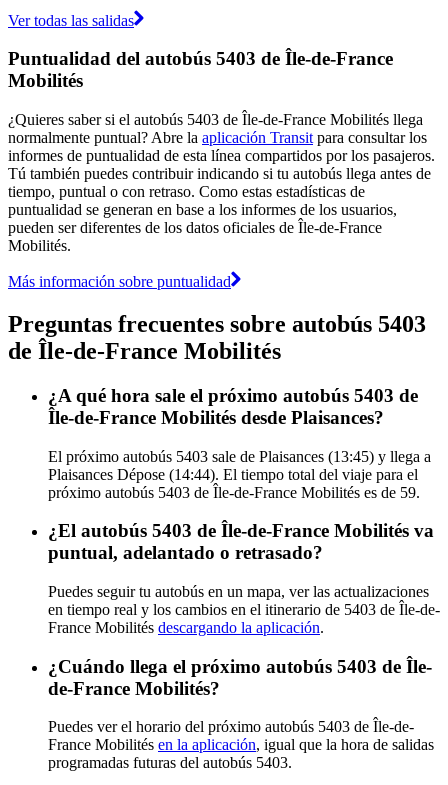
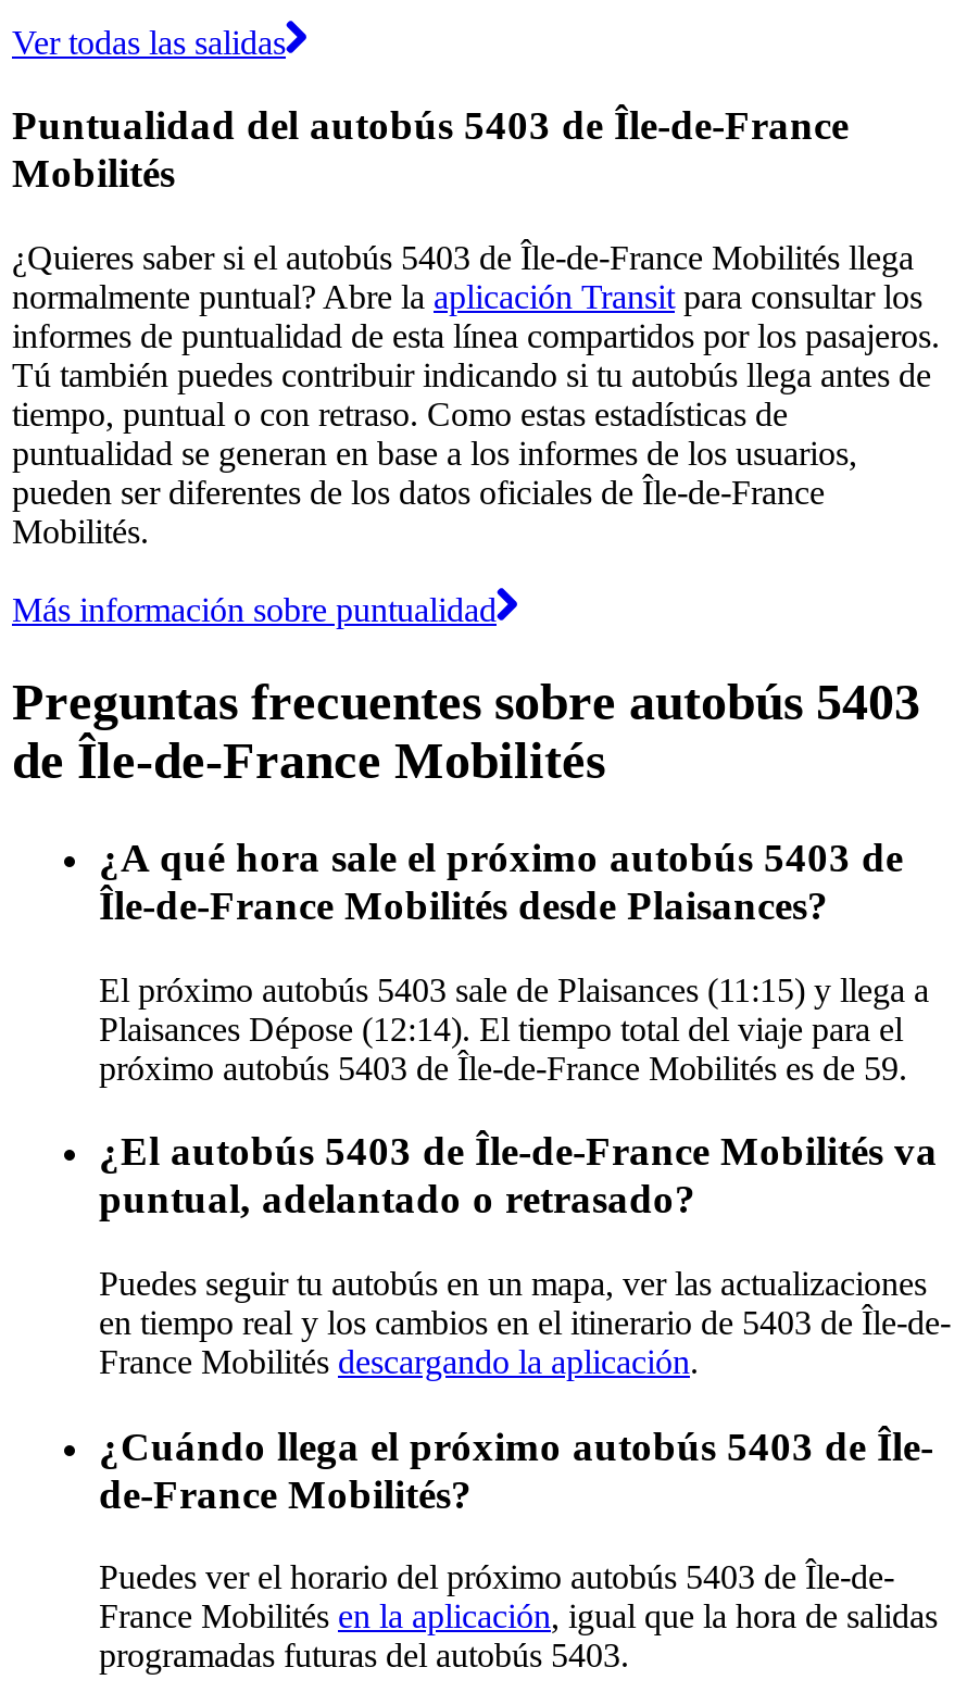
- El próximo autobús 5403 sale de Plaisances (13:45) y llega a
+ El próximo autobús 5403 sale de Plaisances (11:15) y llega a

- Plaisances Dépose (14:44). El tiempo total del viaje para el
+ Plaisances Dépose (12:14). El tiempo total del viaje para el
